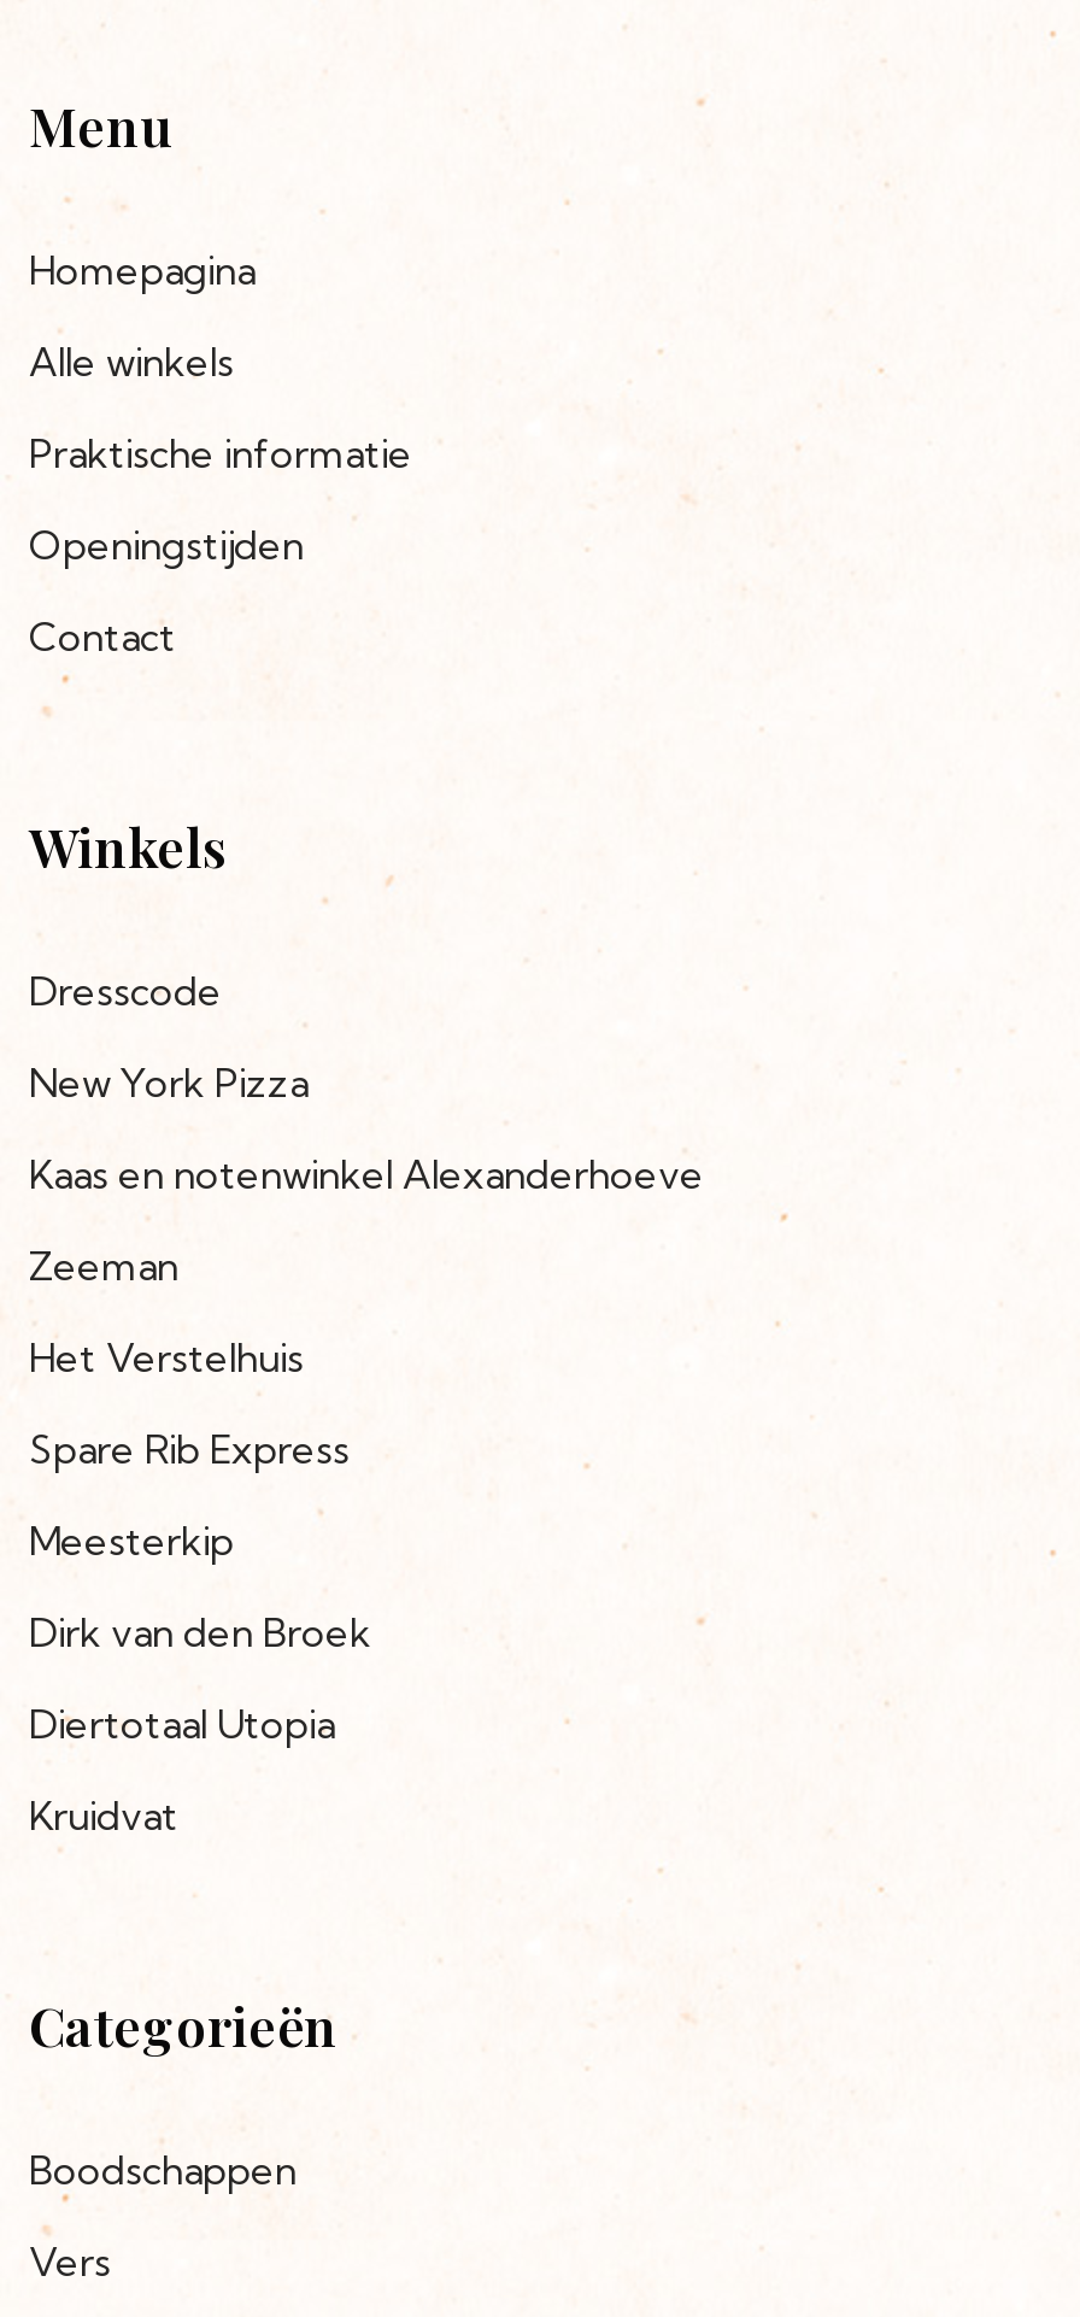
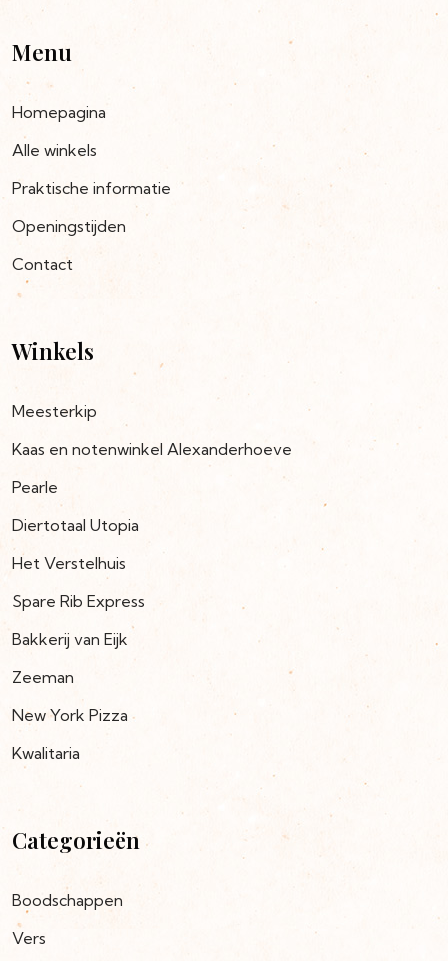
- Dresscode

moved down: New York Pizza

moved up: Kaas en notenwinkel Alexanderhoeve

+ Pearle

moved down: Zeeman

+ Bakkerij van Eijk

moved up: Meesterkip

- Dirk van den Broek

moved up: Diertotaal Utopia

- Kruidvat
+ Kwalitaria
